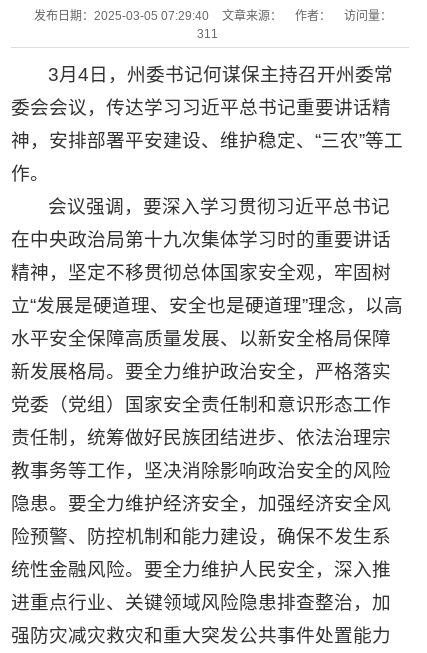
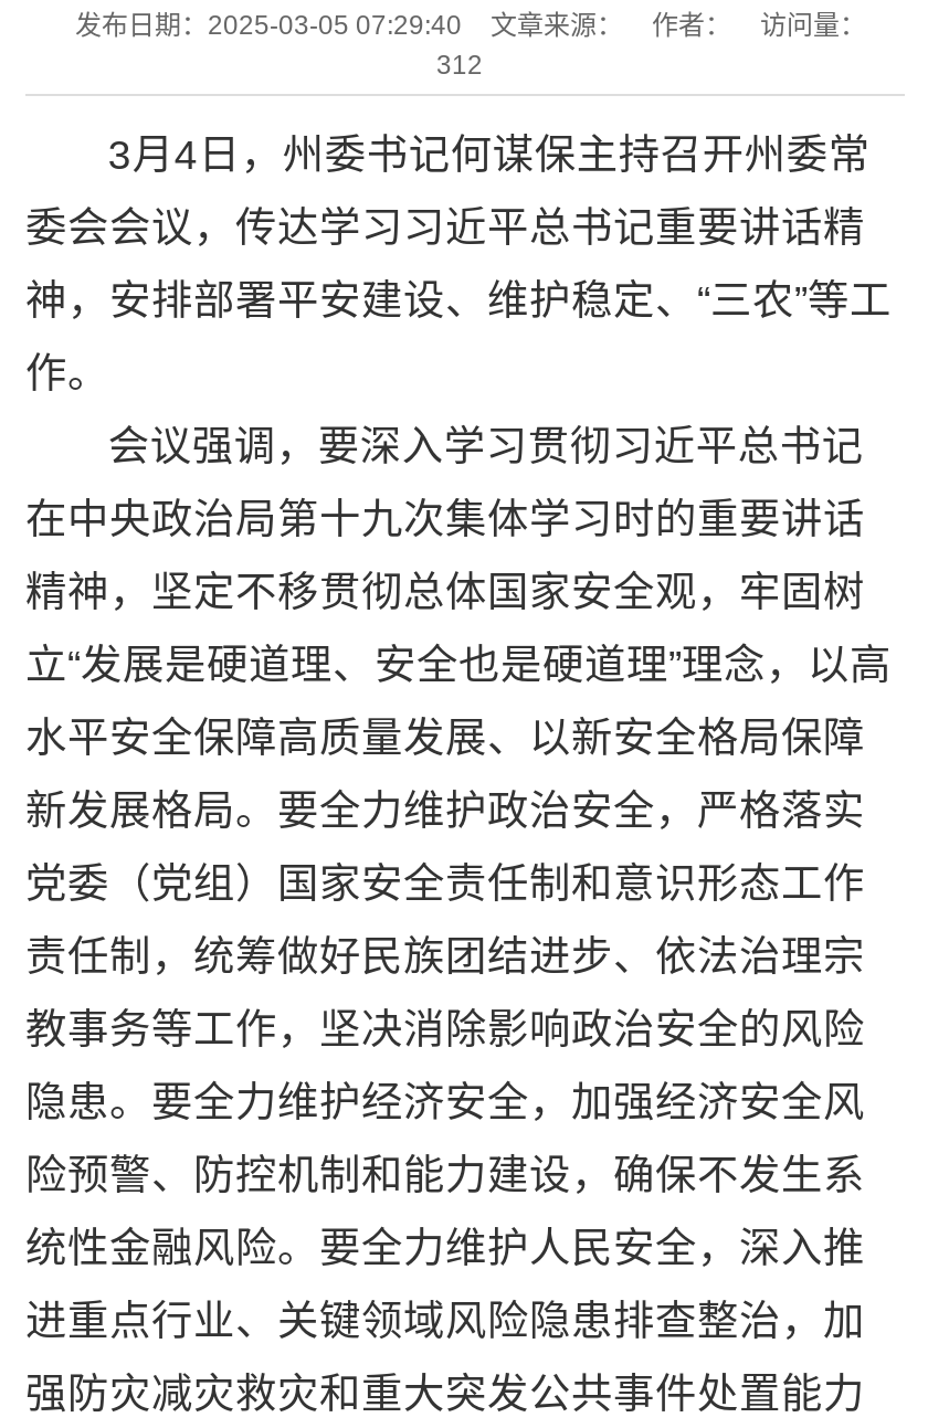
- 311
+ 312
